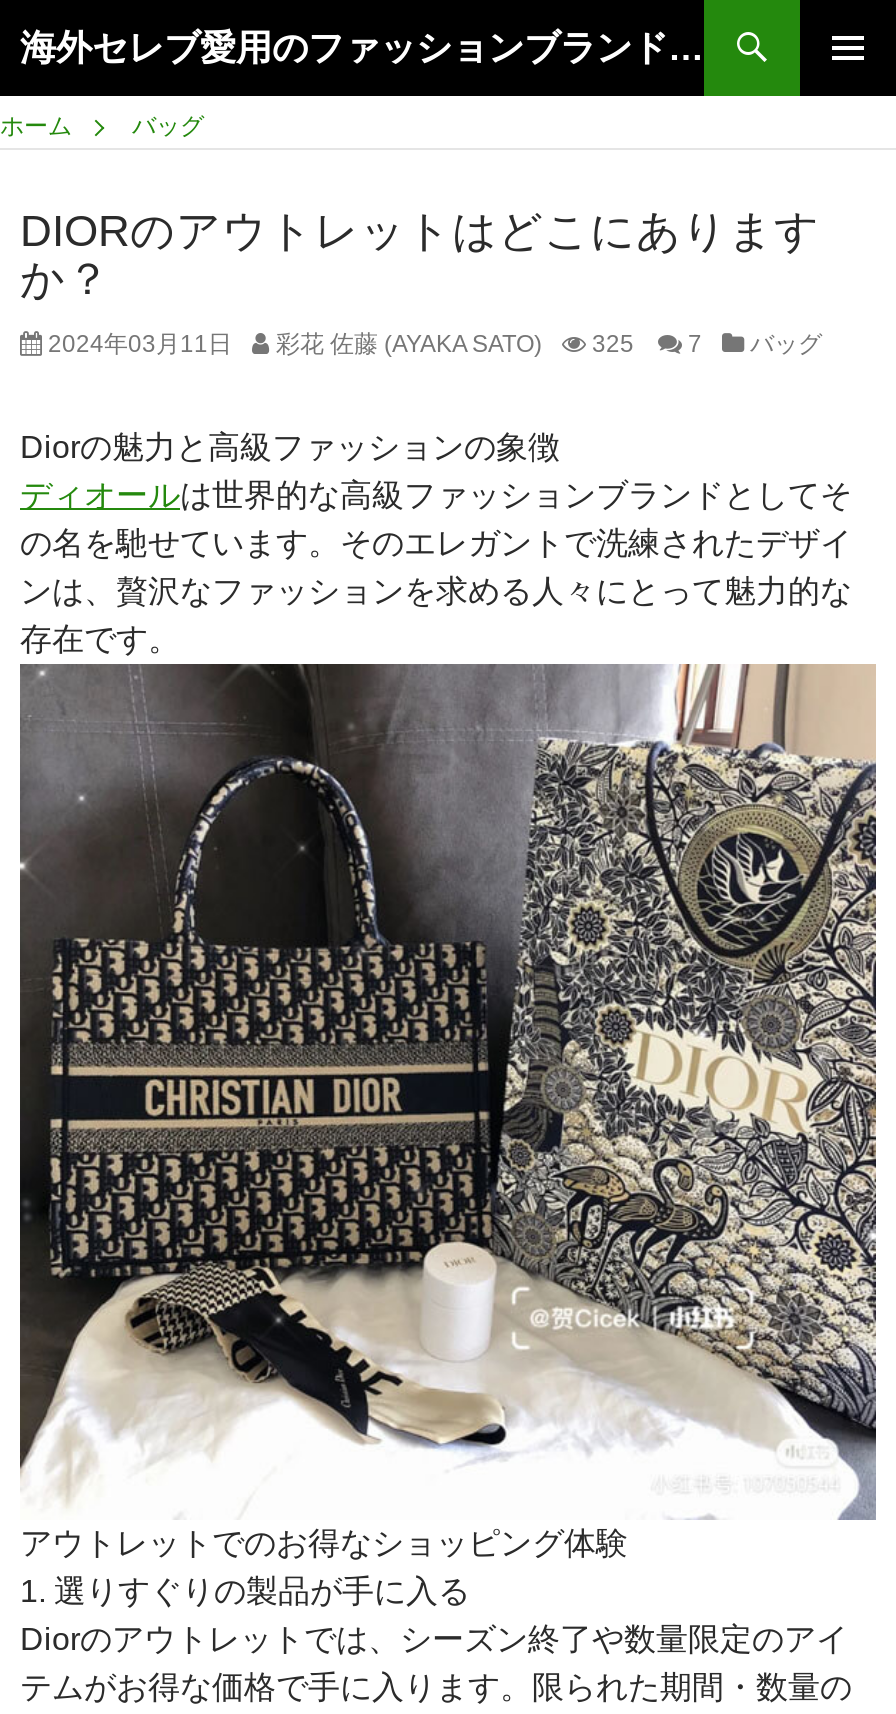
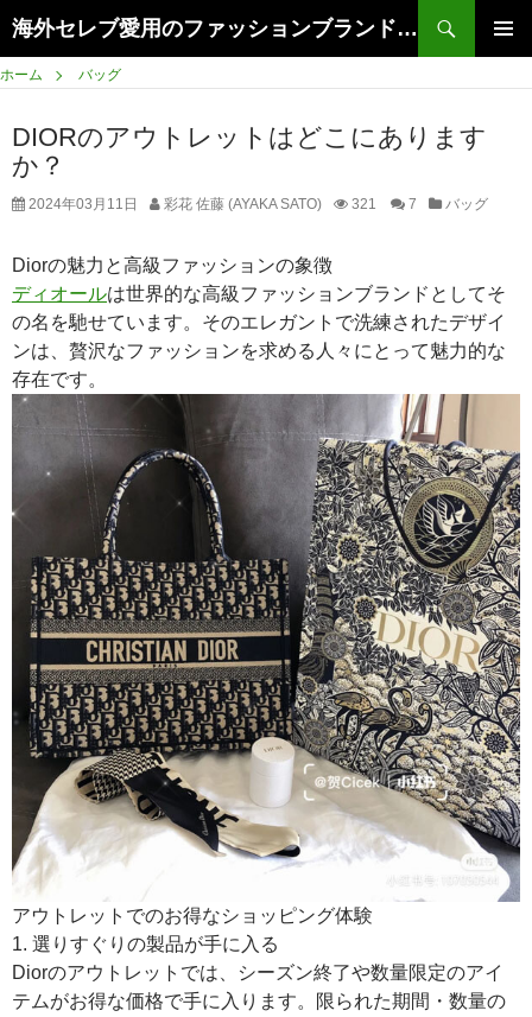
- 325
+ 321
